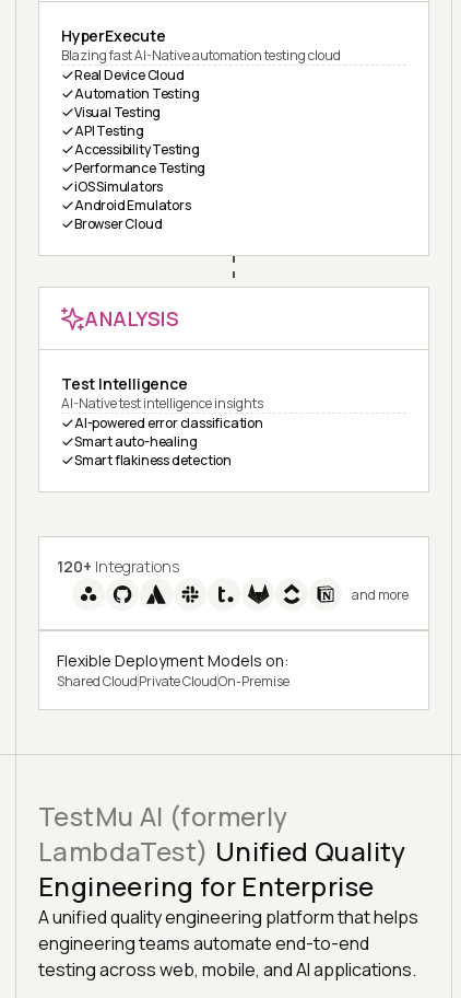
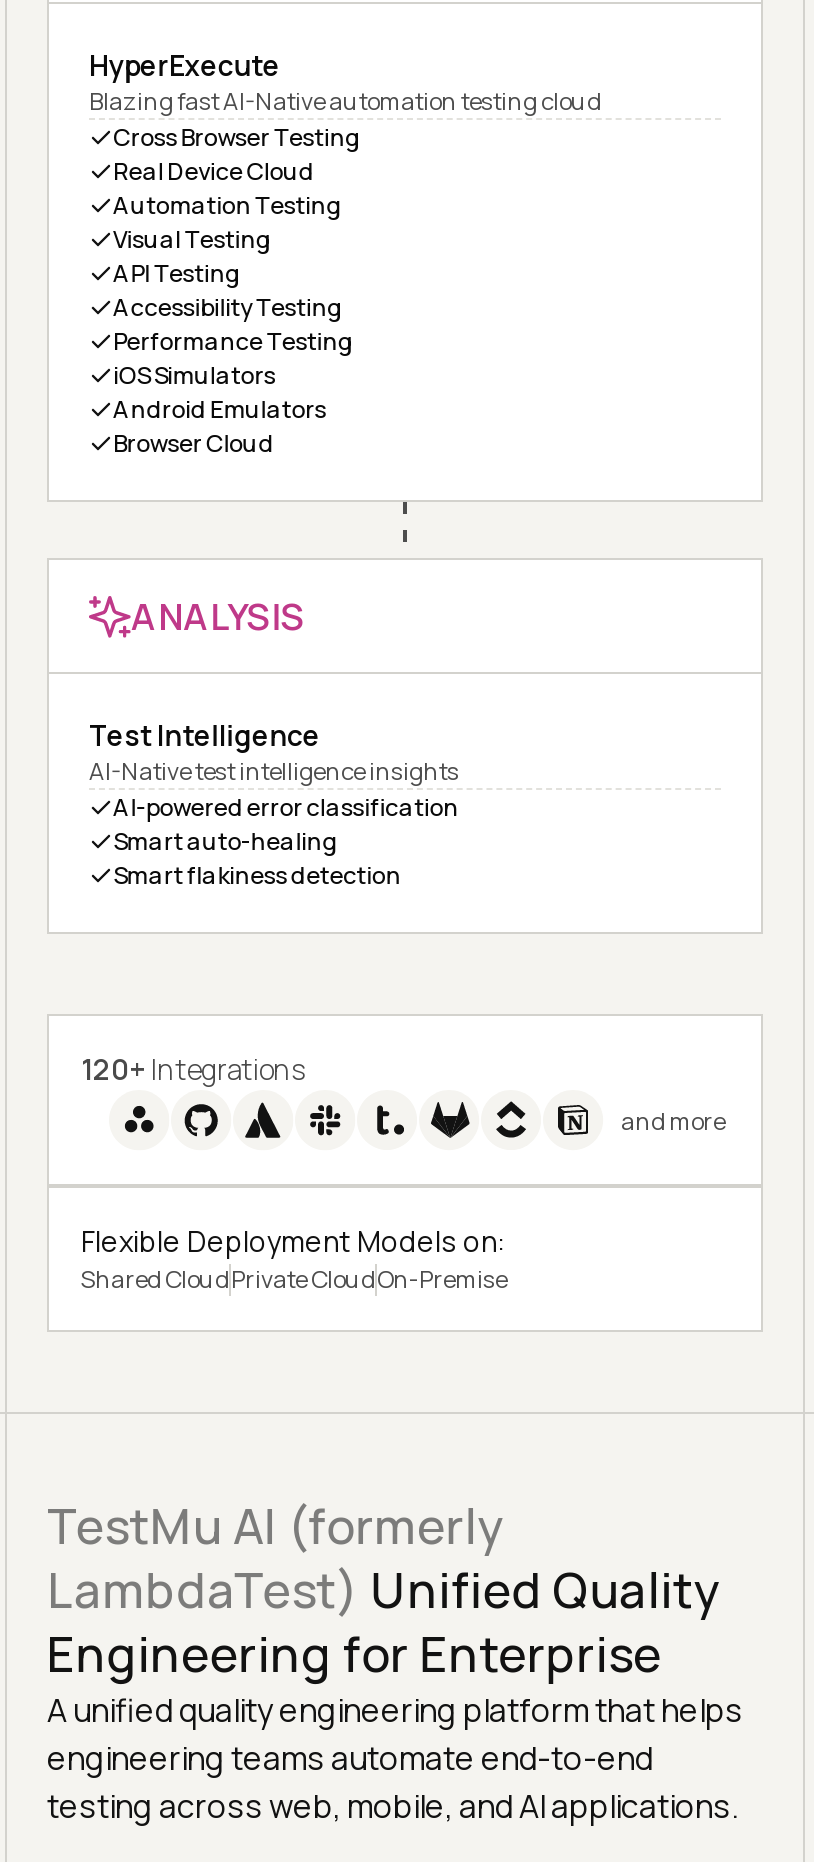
+ Cross Browser Testing
